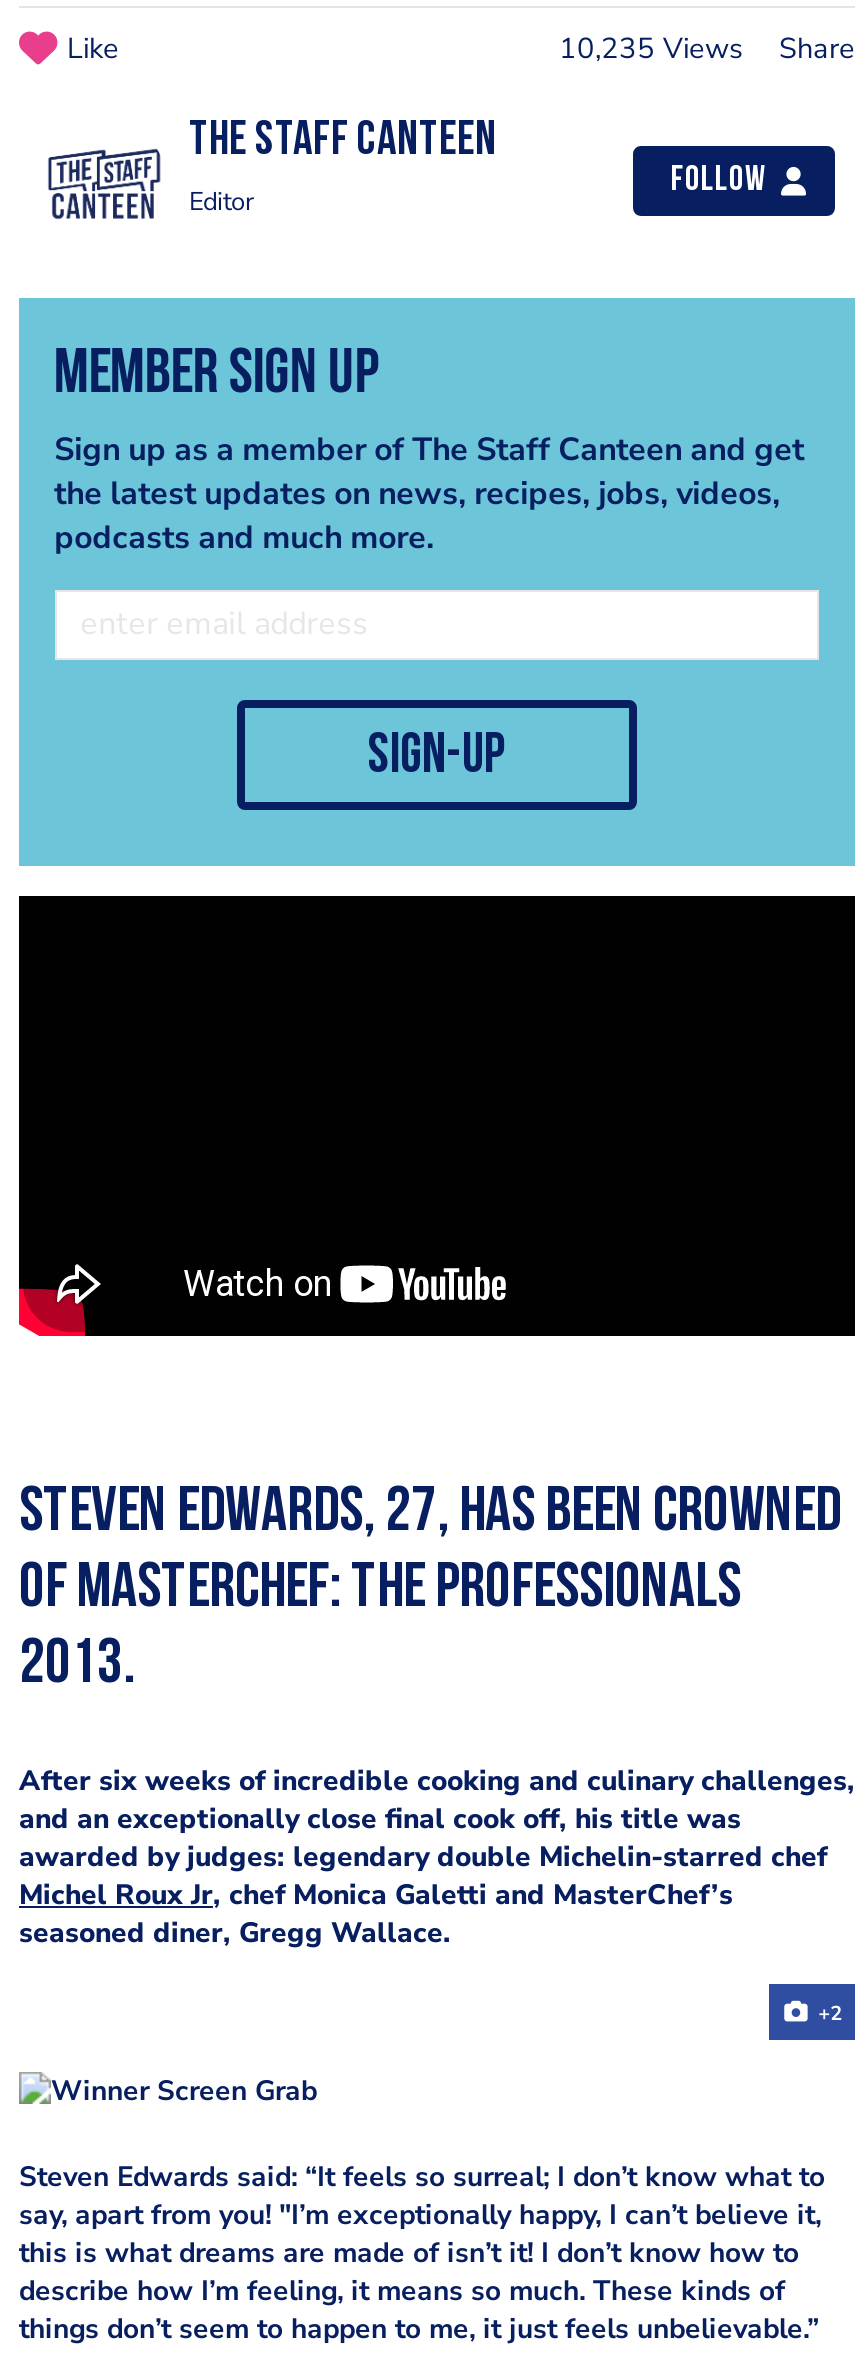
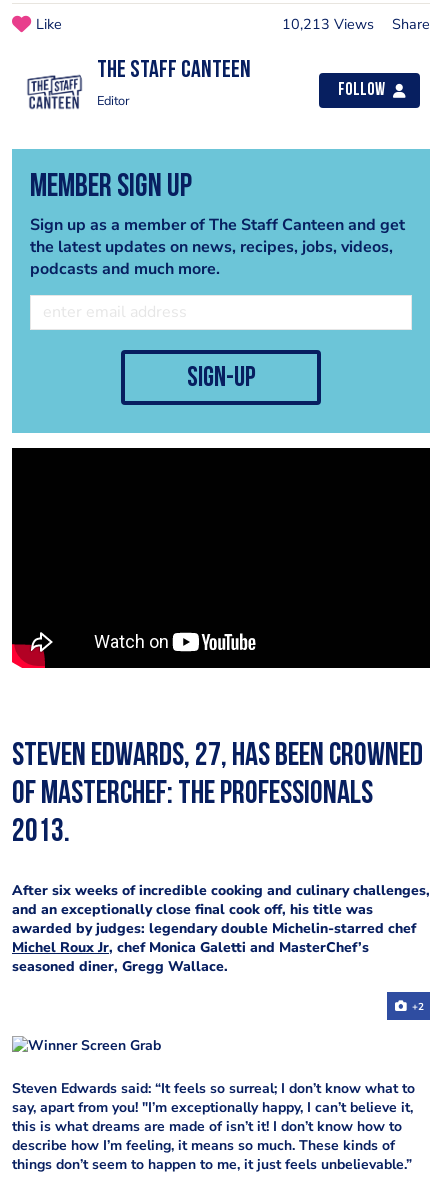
- 10,235 Views Share
+ 10,213 Views Share
